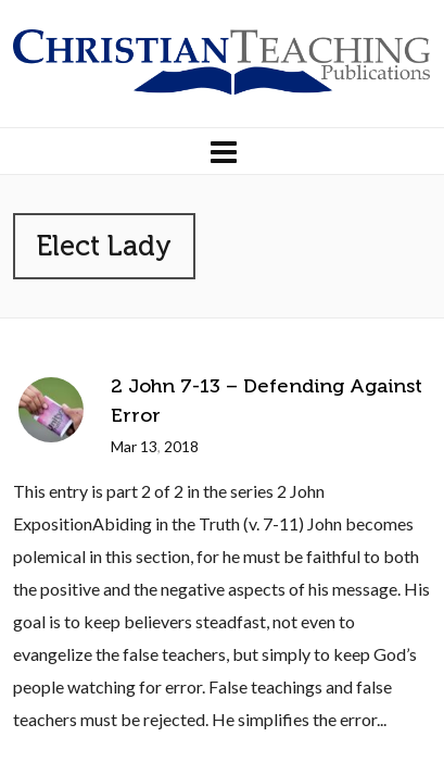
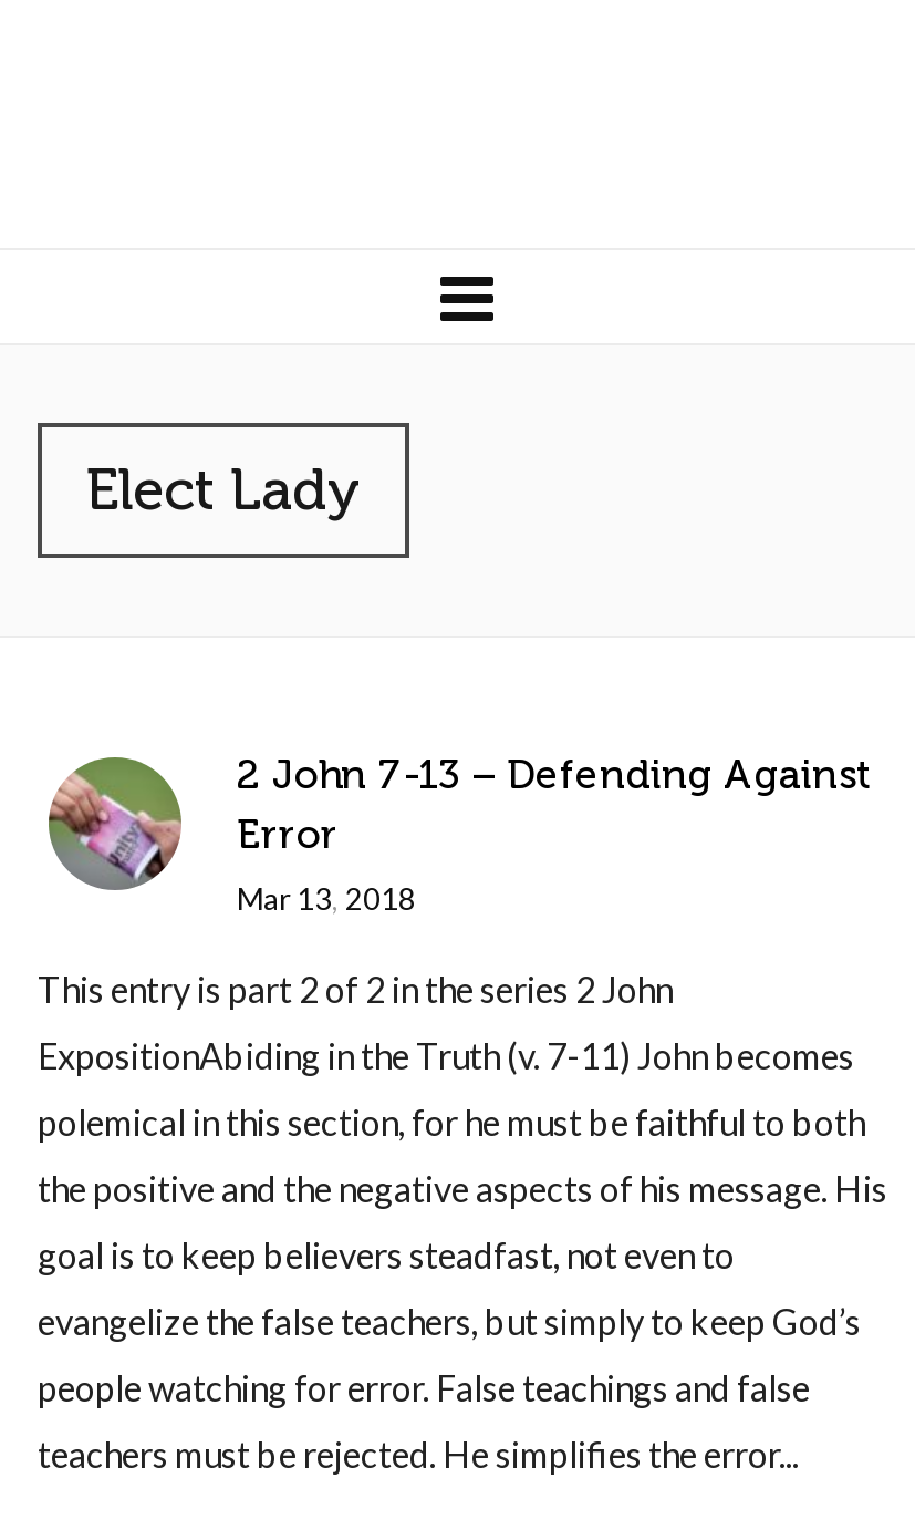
- [image]
